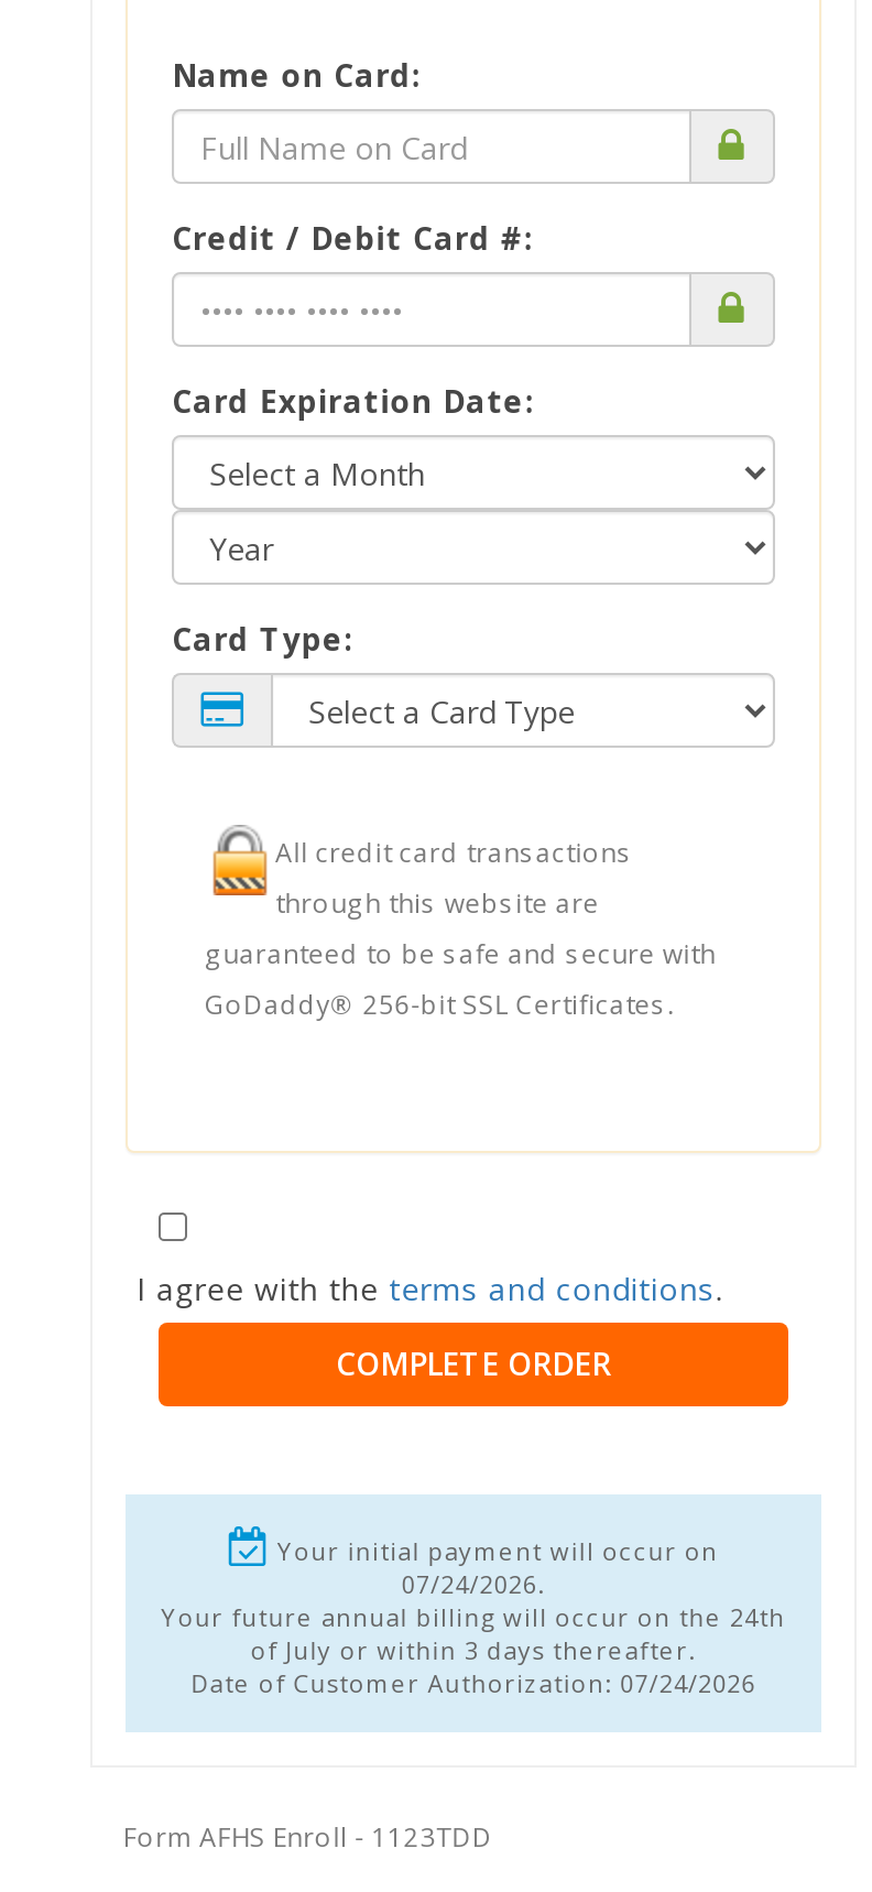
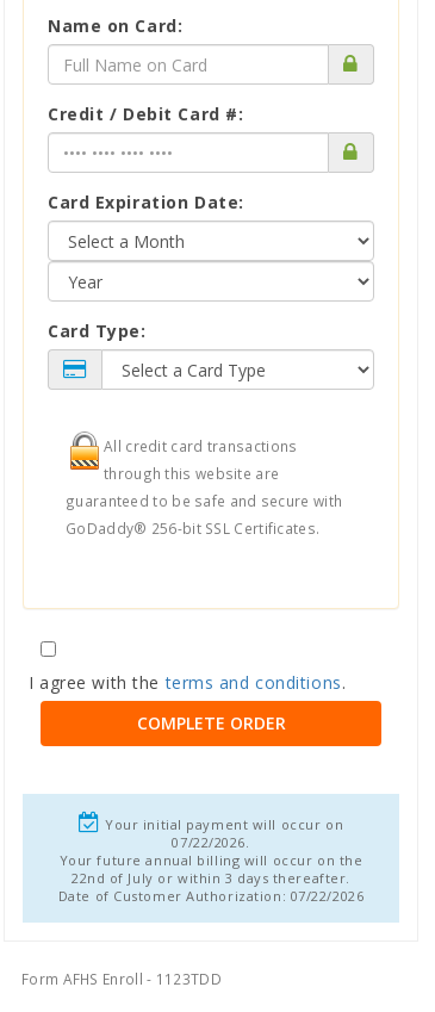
- 07/24/2026.
- Your future annual billing will occur on the 24th
- of July or within 3 days thereafter.
- Date of Customer Authorization: 07/24/2026
+ 07/22/2026.
+ Your future annual billing will occur on the
+ 22nd of July or within 3 days thereafter.
+ Date of Customer Authorization: 07/22/2026
